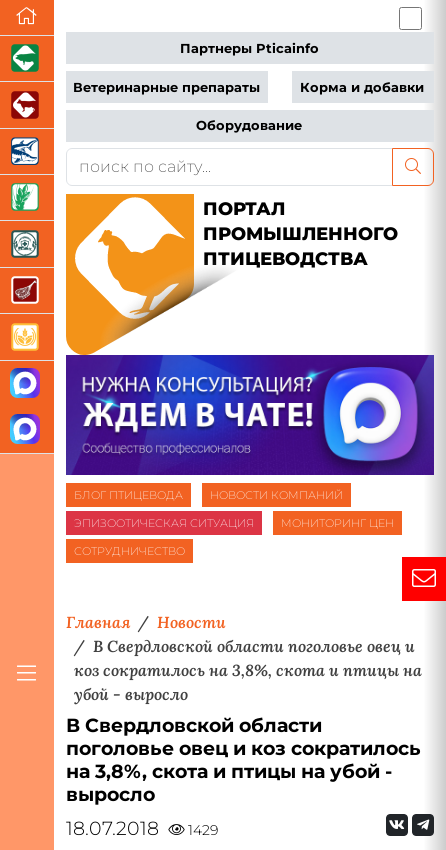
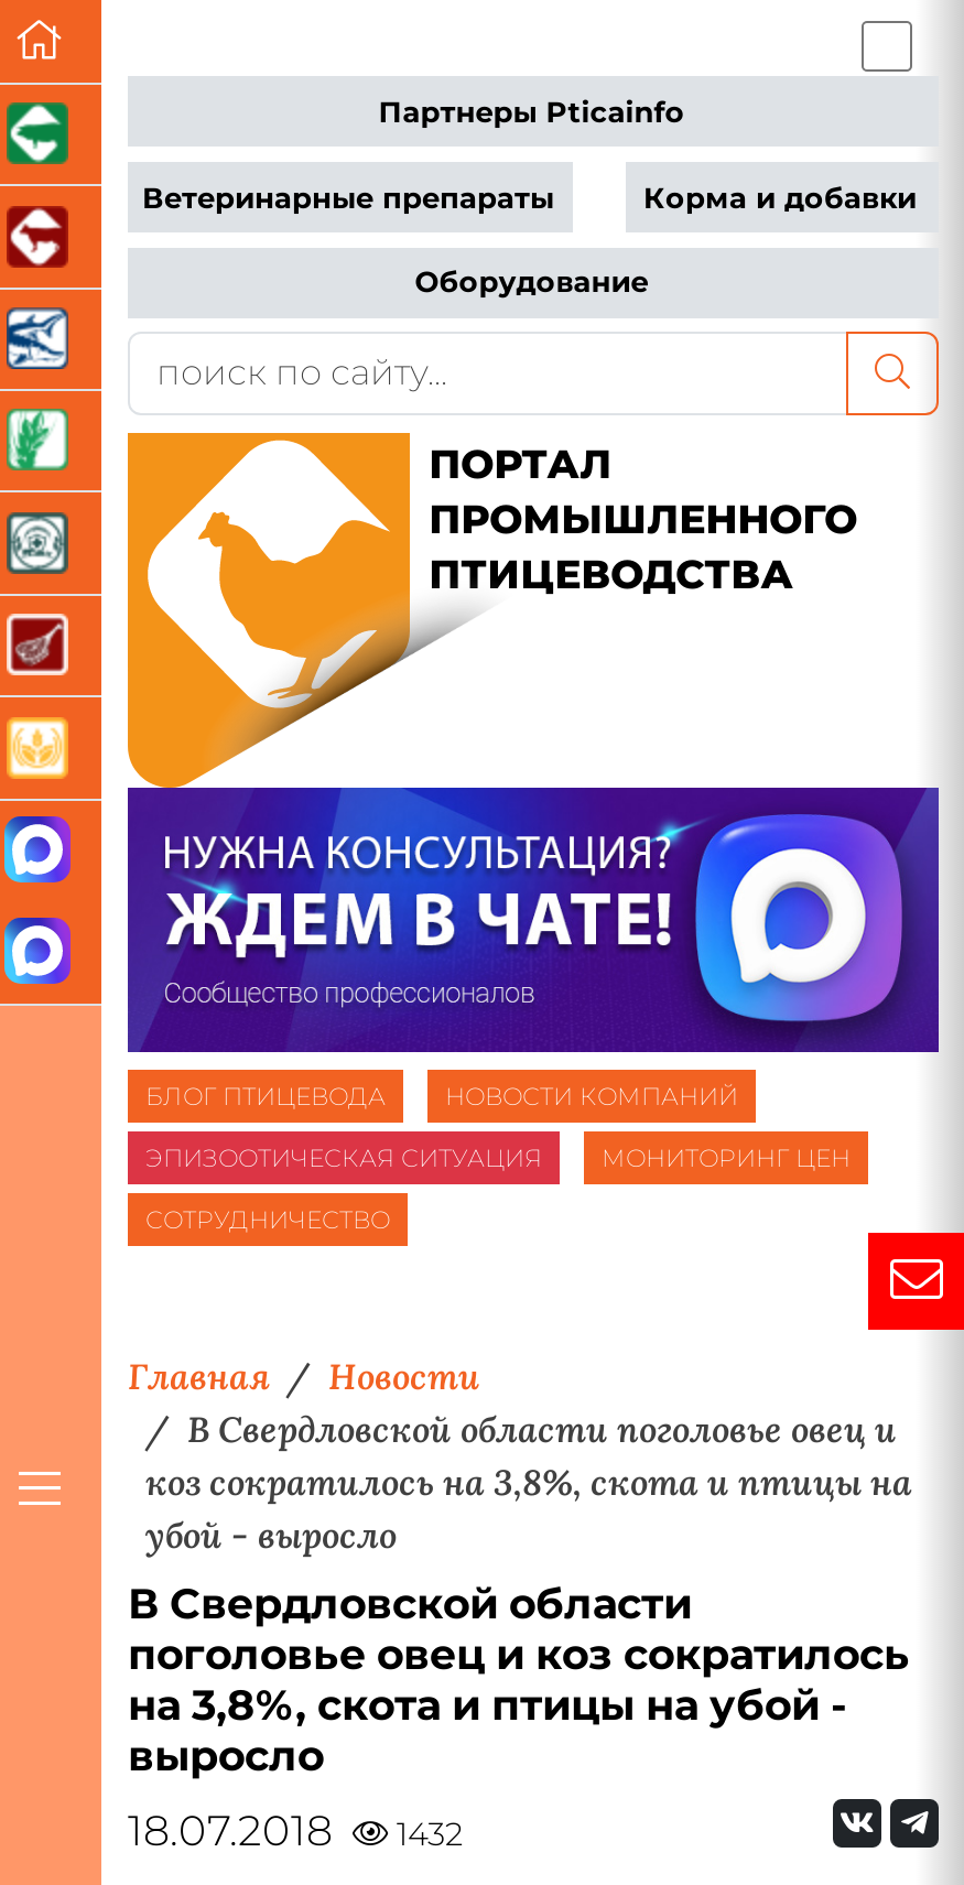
- 18.07.2018 1429
+ 18.07.2018 1432
